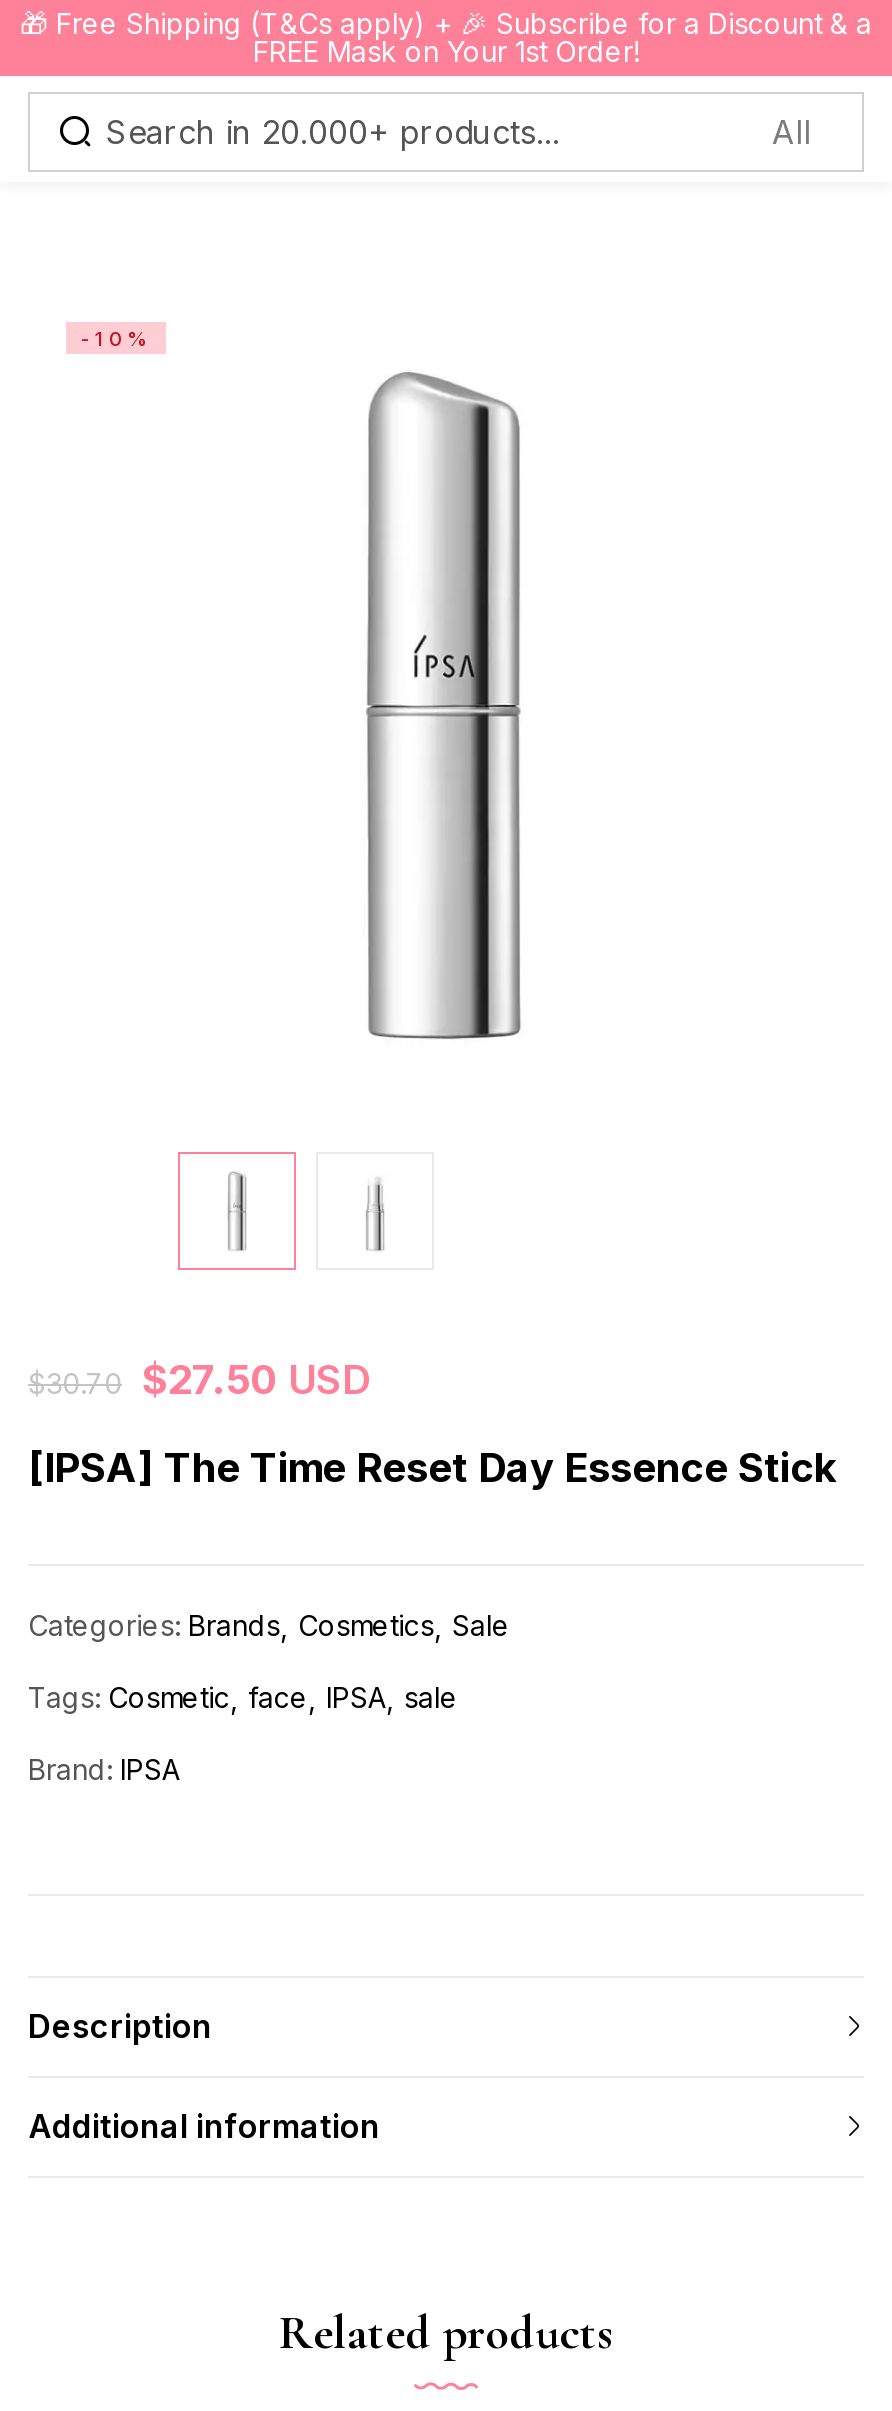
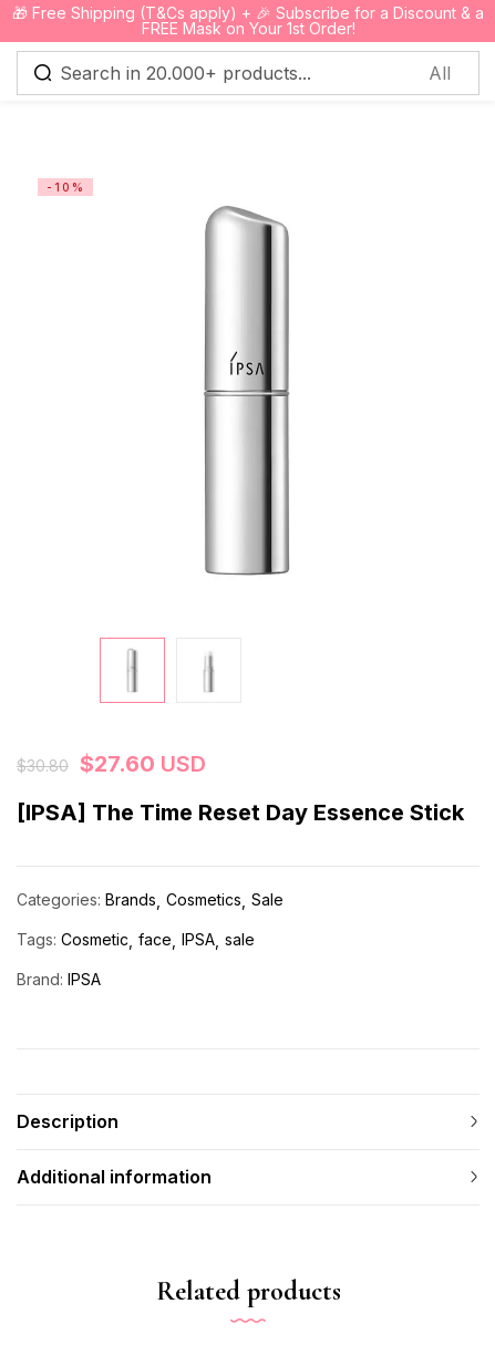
- $30.70 $27.50 USD
+ $30.80 $27.60 USD
